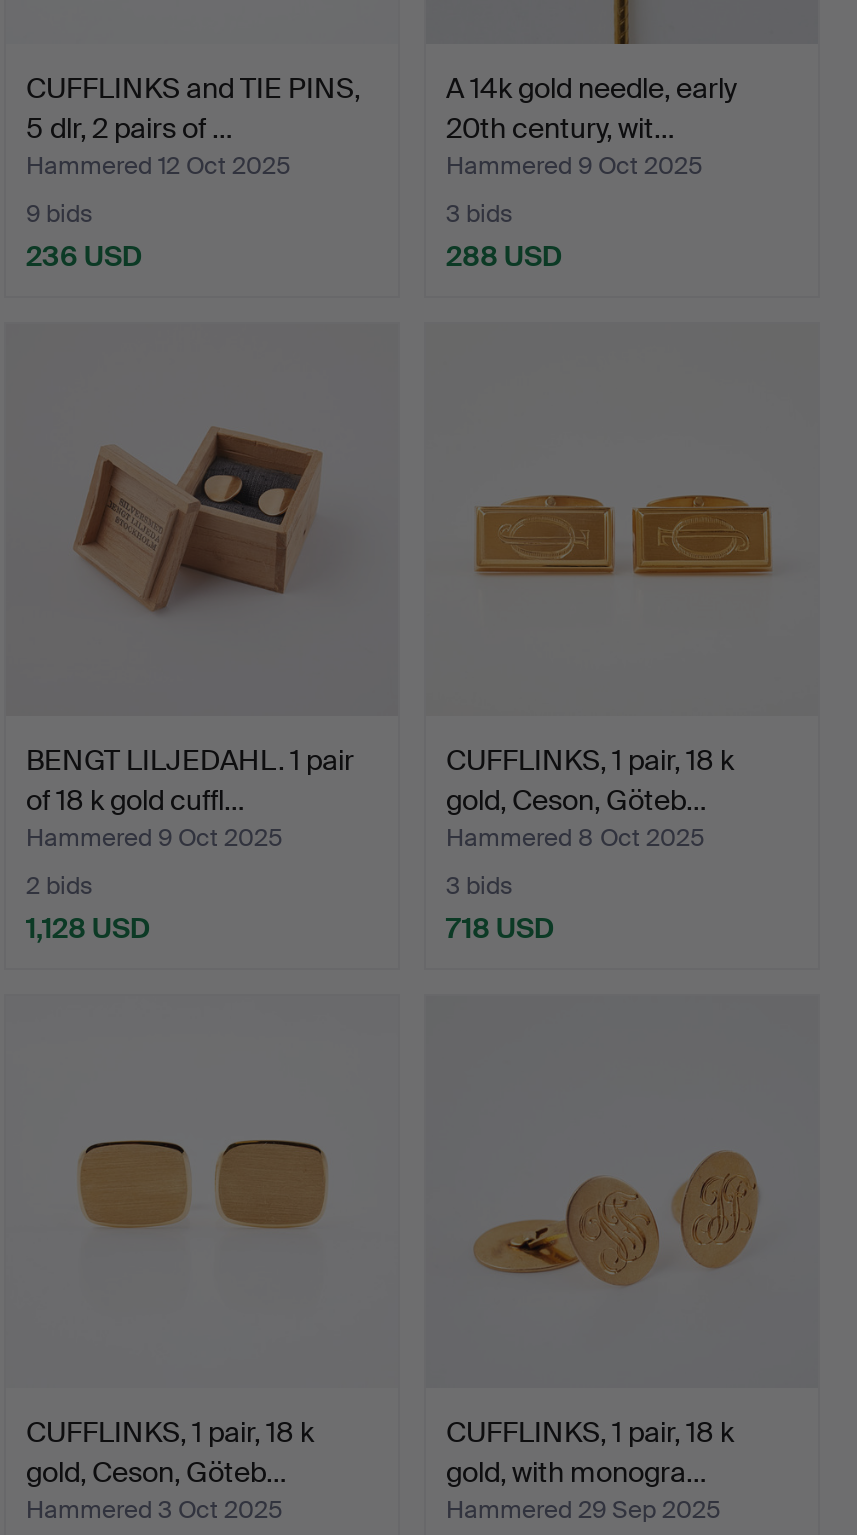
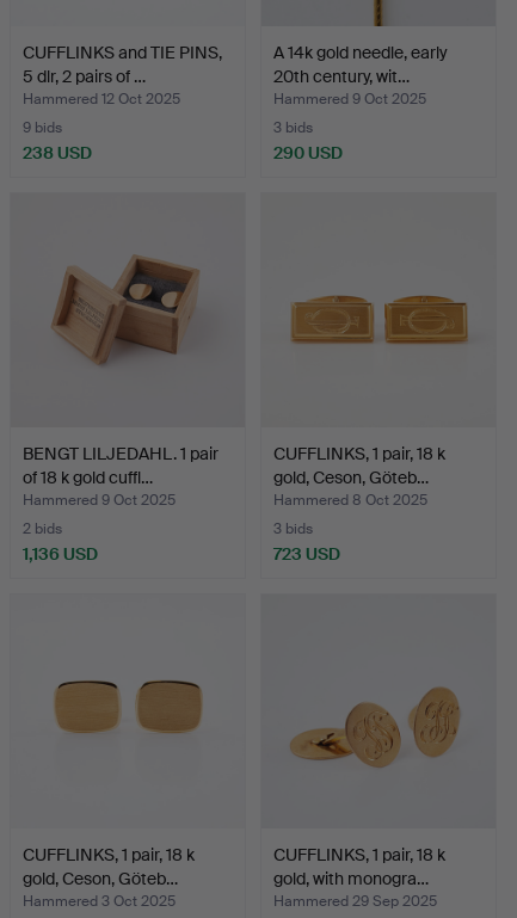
- 236 USD
+ 238 USD

- 288 USD
+ 290 USD

- 1,128 USD
+ 1,136 USD

- 718 USD
+ 723 USD
